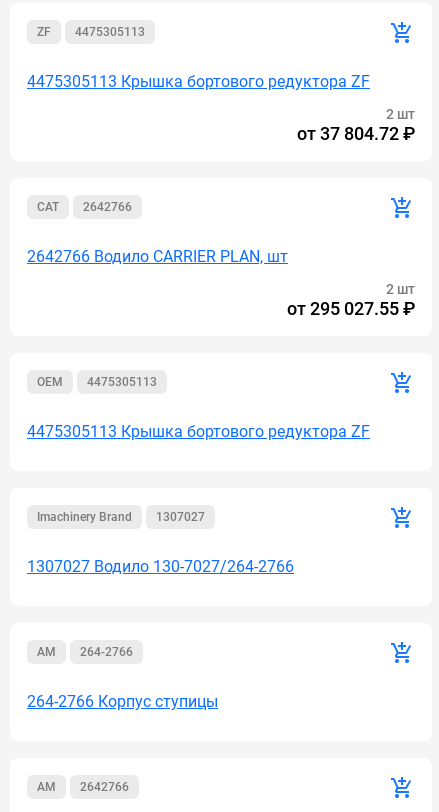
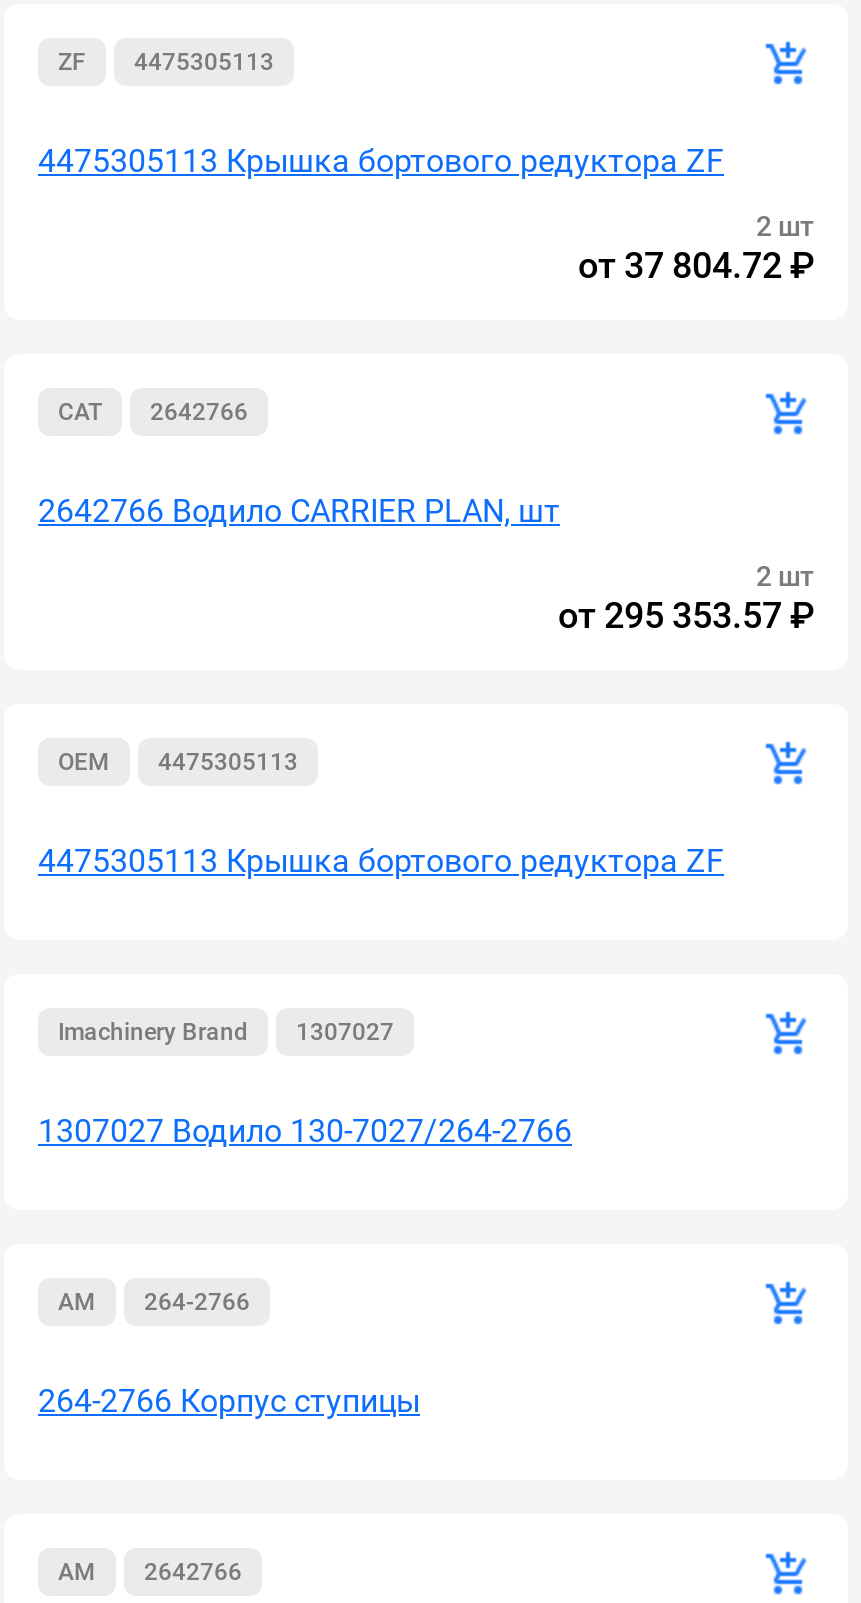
- от 295 027.55 ₽
+ от 295 353.57 ₽
